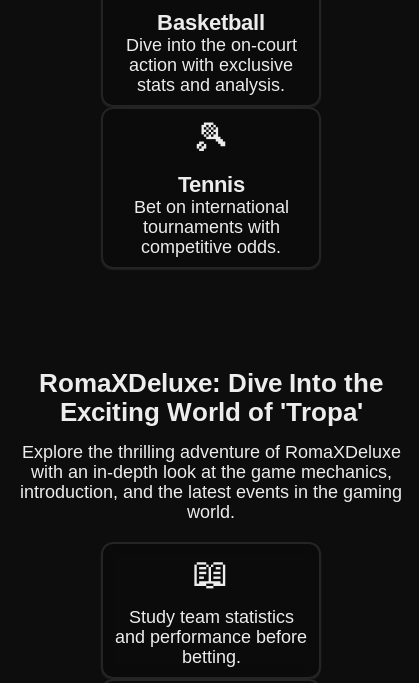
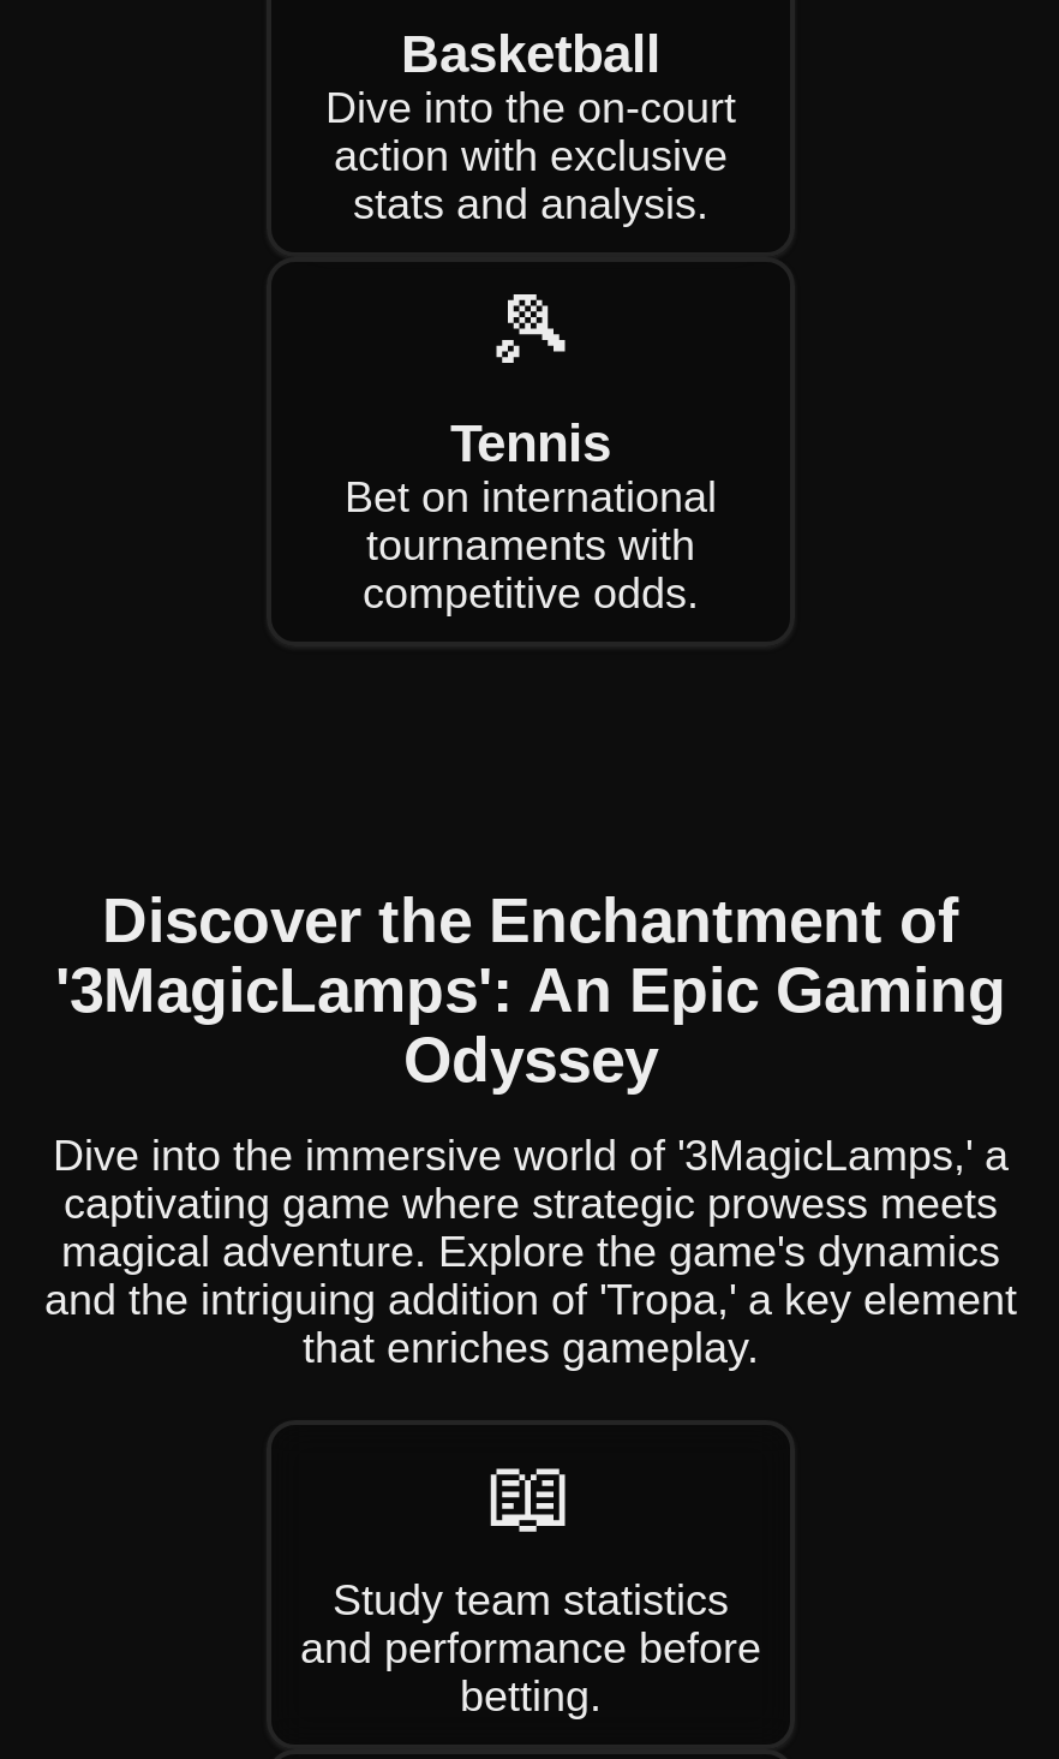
- RomaXDeluxe: Dive Into the
- Exciting World of 'Tropa'
+ Discover the Enchantment of
+ '3MagicLamps': An Epic Gaming
+ Odyssey

- Explore the thrilling adventure of RomaXDeluxe
- with an in-depth look at the game mechanics,
- introduction, and the latest events in the gaming
- world.
+ Dive into the immersive world of '3MagicLamps,' a
+ captivating game where strategic prowess meets
+ magical adventure. Explore the game's dynamics
+ and the intriguing addition of 'Tropa,' a key element
+ that enriches gameplay.
